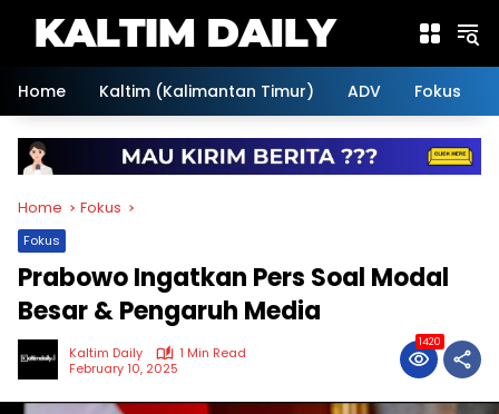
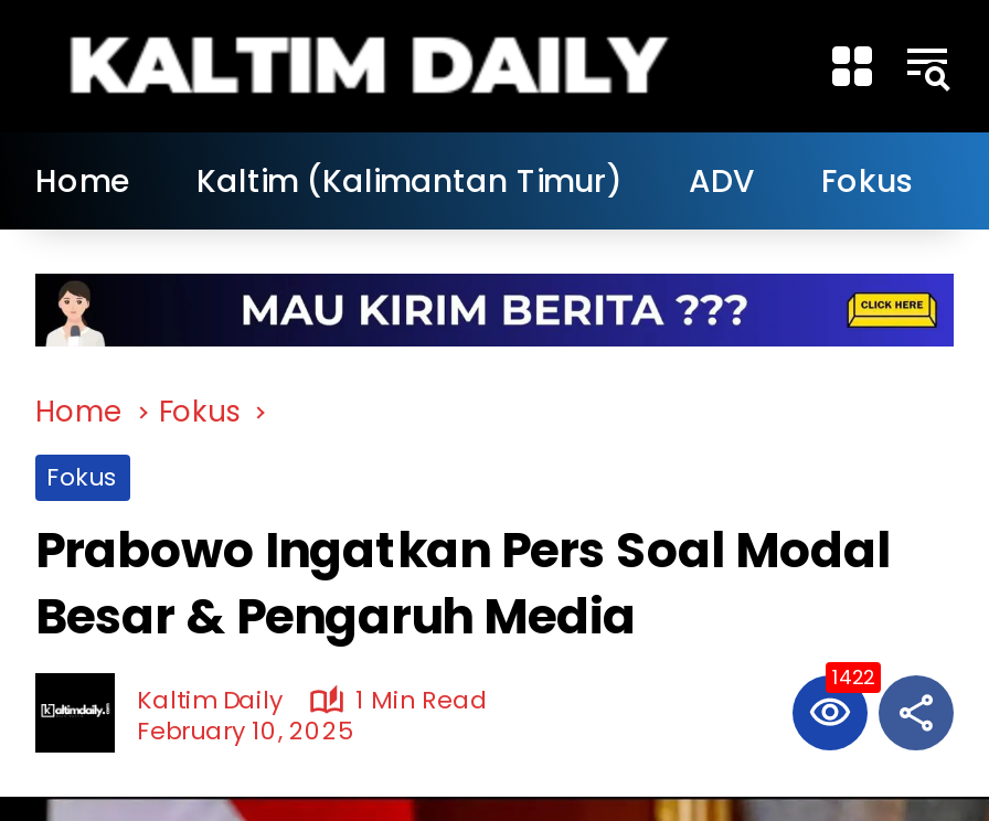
- 1420
+ 1422
